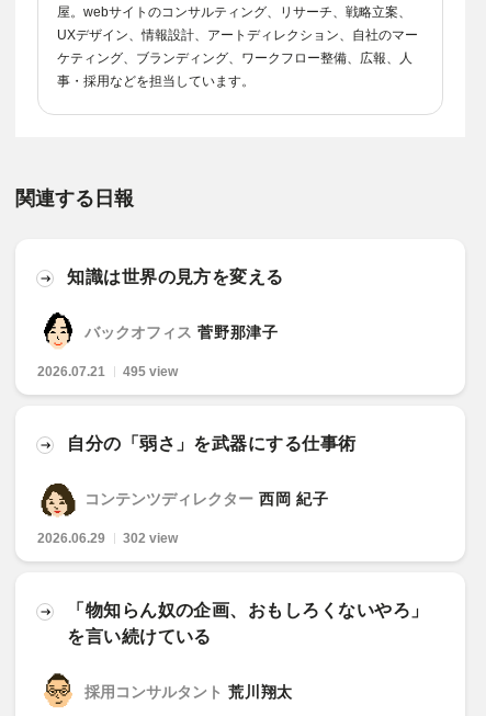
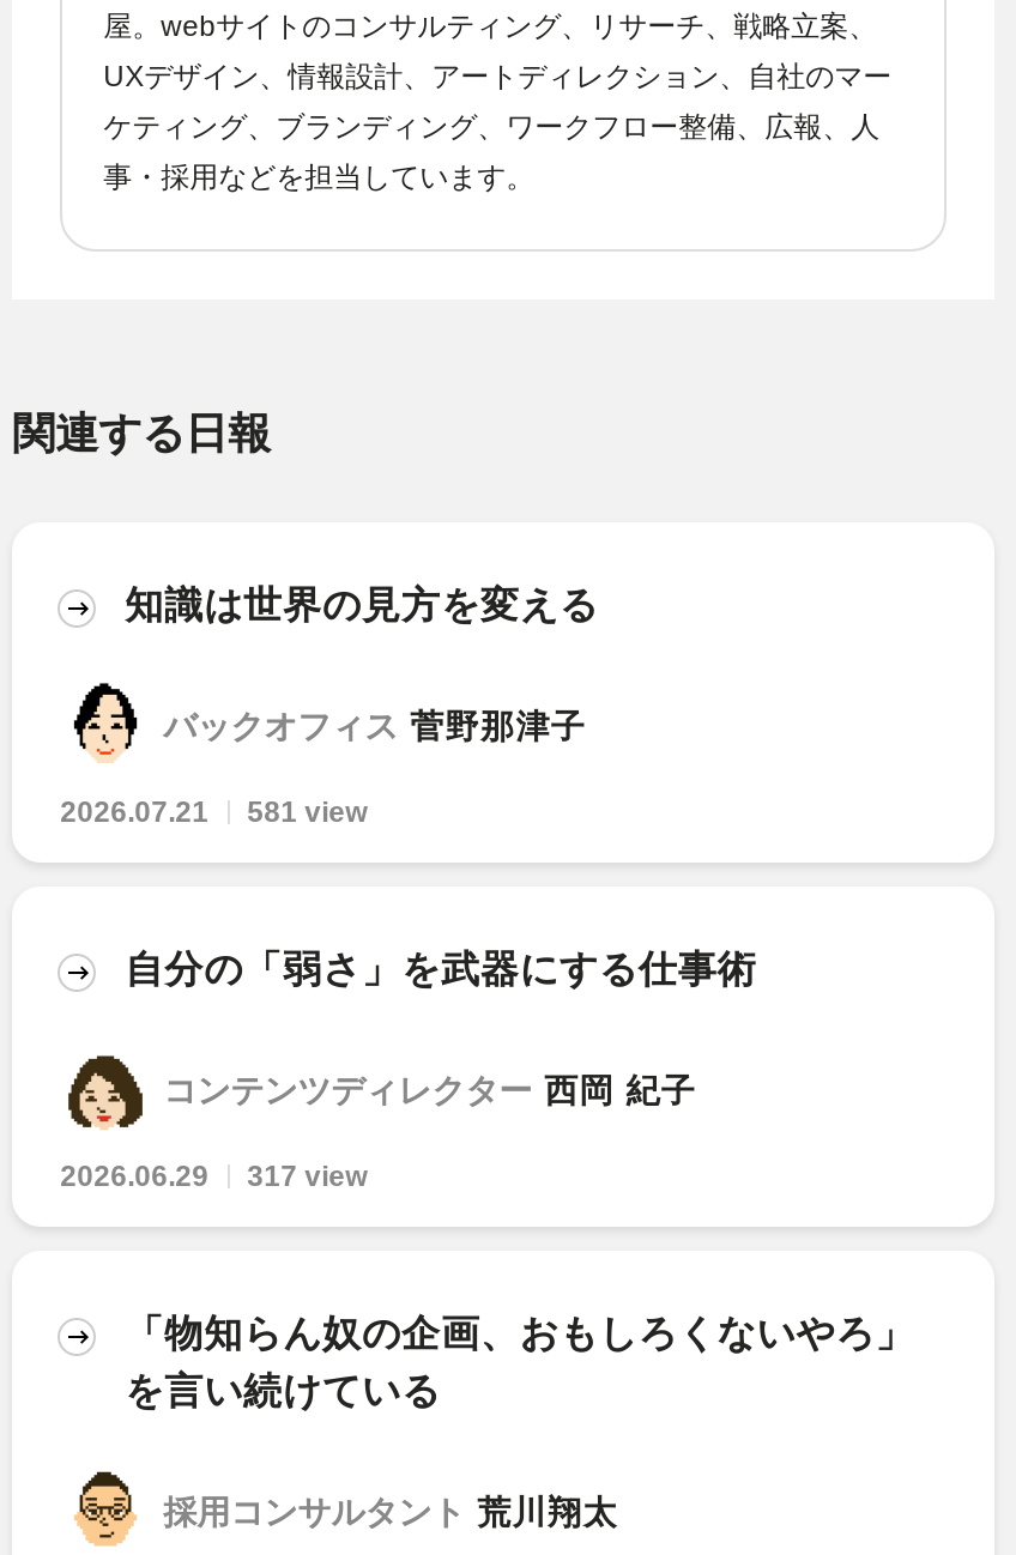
- 2026.07.21 495 view
+ 2026.07.21 581 view

- 2026.06.29 302 view
+ 2026.06.29 317 view
